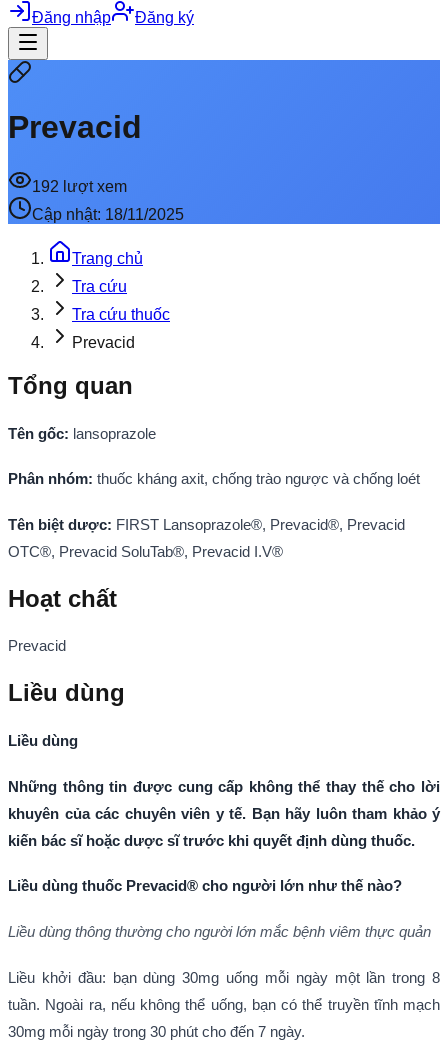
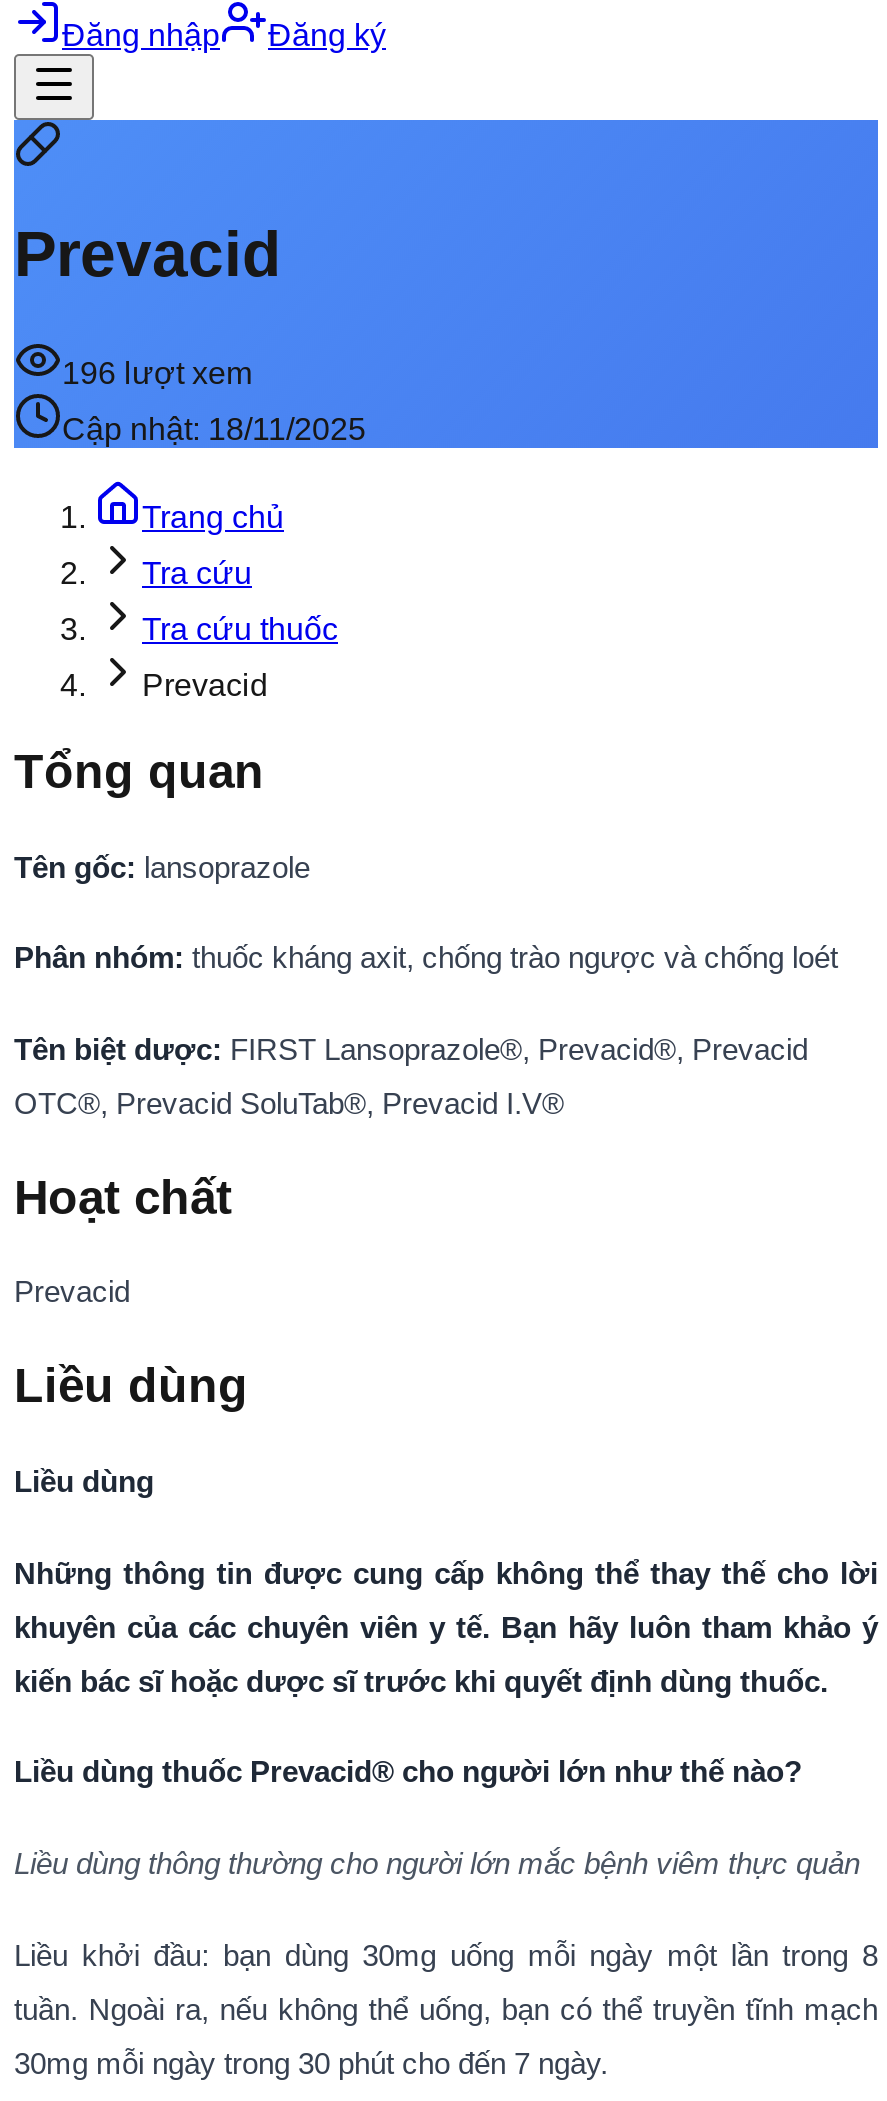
- 192 lượt xem
+ 196 lượt xem
